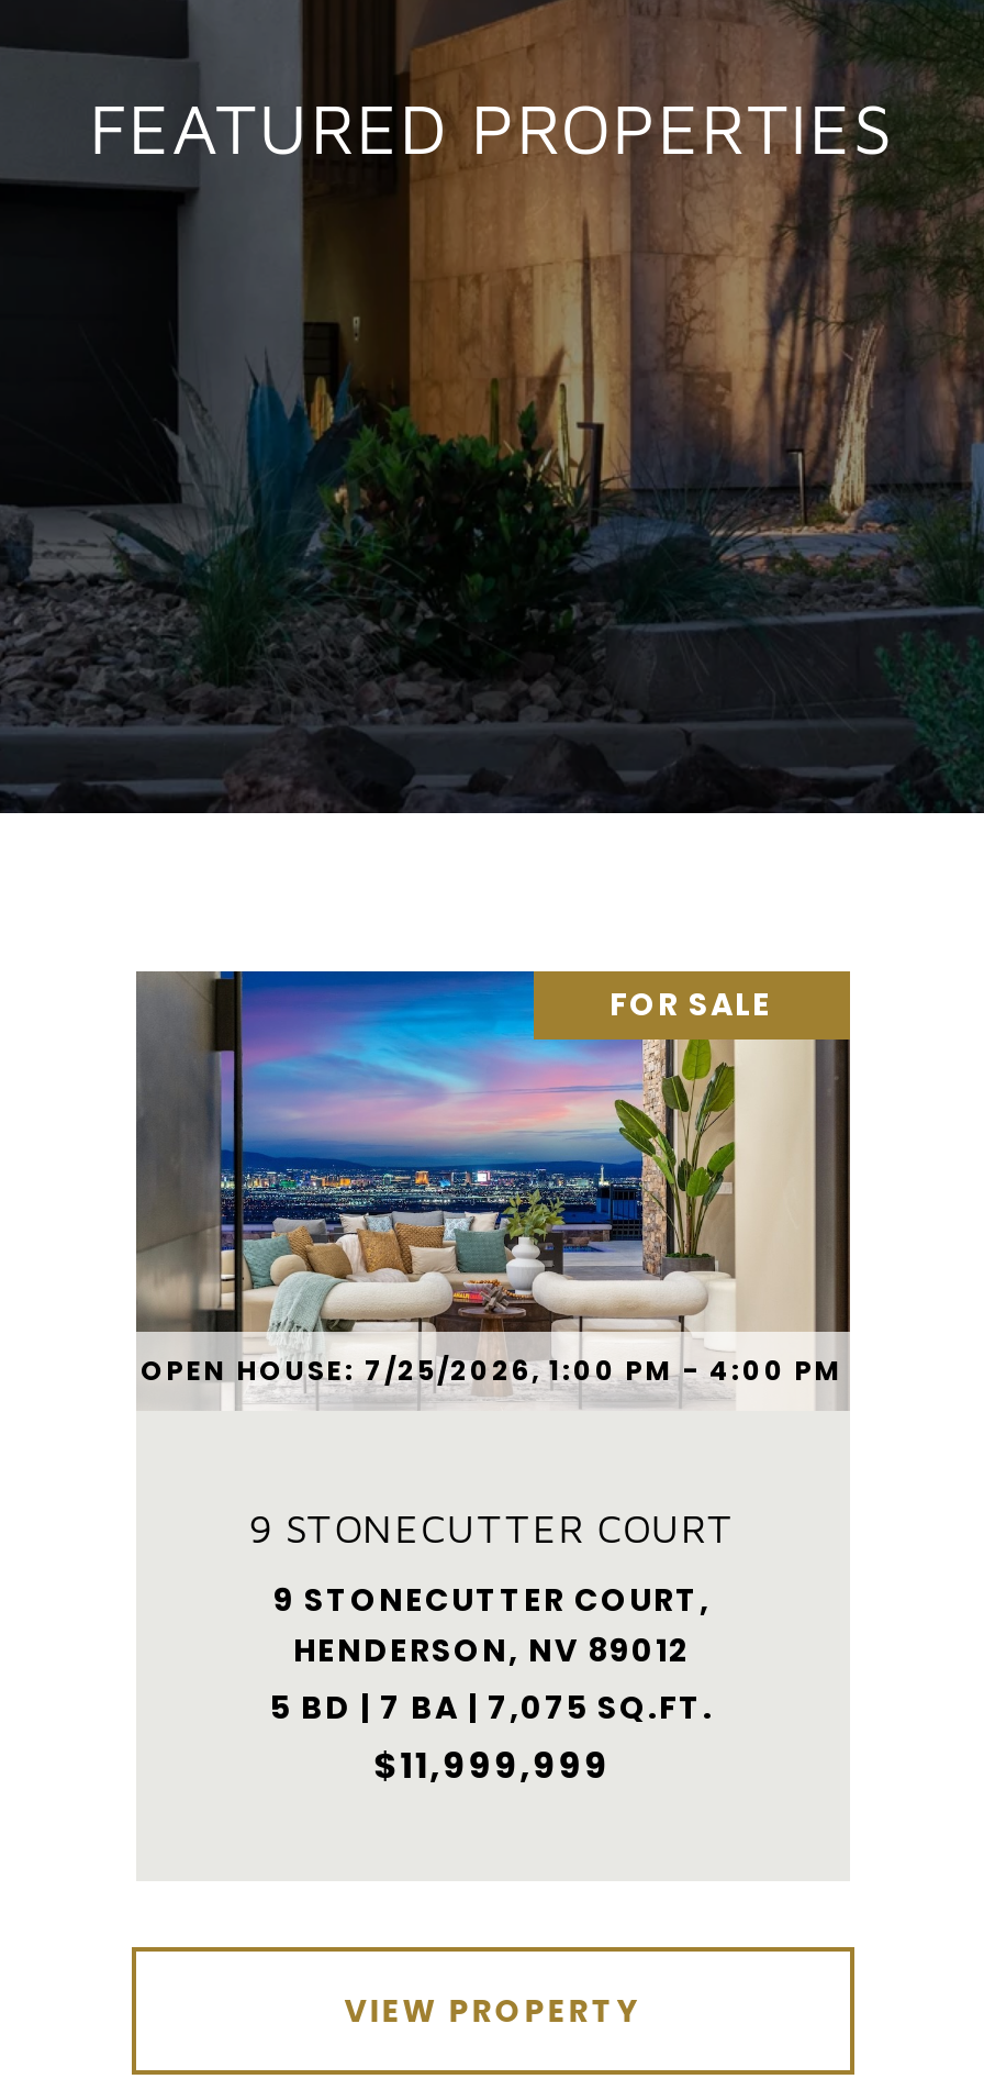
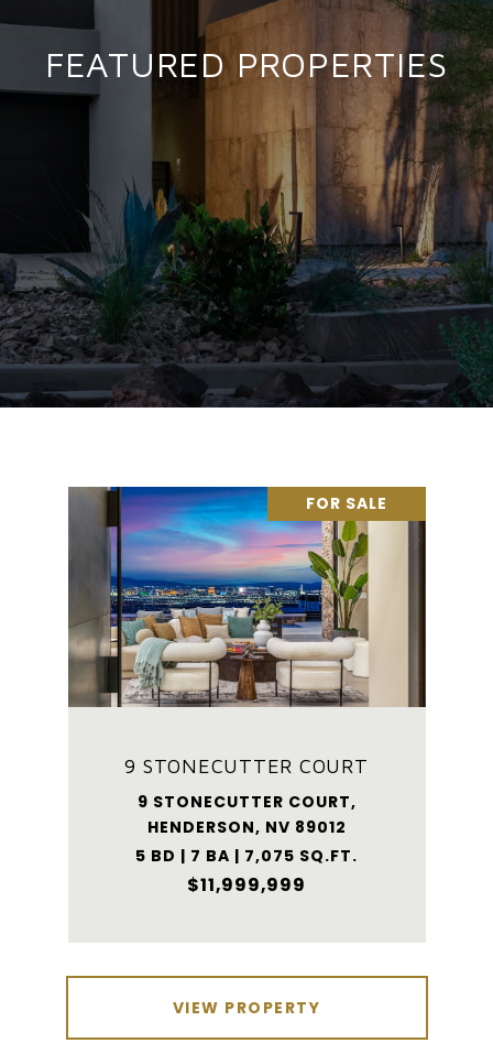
- OPEN HOUSE: 7/25/2026, 1:00 PM - 4:00 PM
